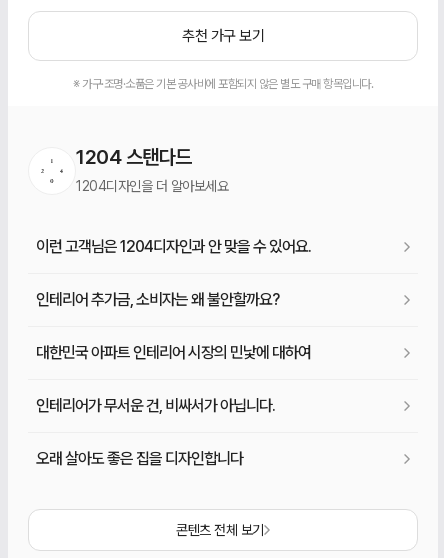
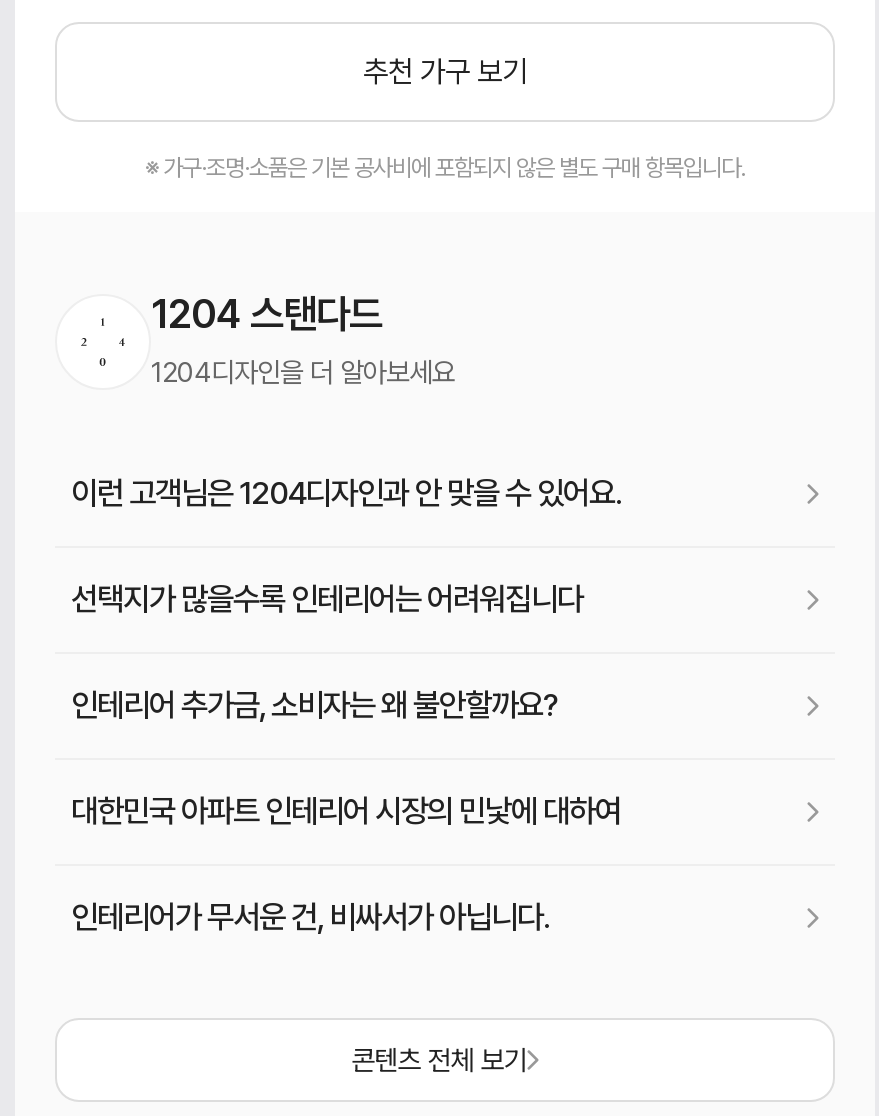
+ 선택지가 많을수록 인테리어는 어려워집니다

moved down: 인테리어 추가금, 소비자는 왜 불안할까요? | 대한민국 아파트 인테리어 시장의 민낯에 대하여 | 인테리어가 무서운 건, 비싸서가 아닙니다.

- 오래 살아도 좋은 집을 디자인합니다
